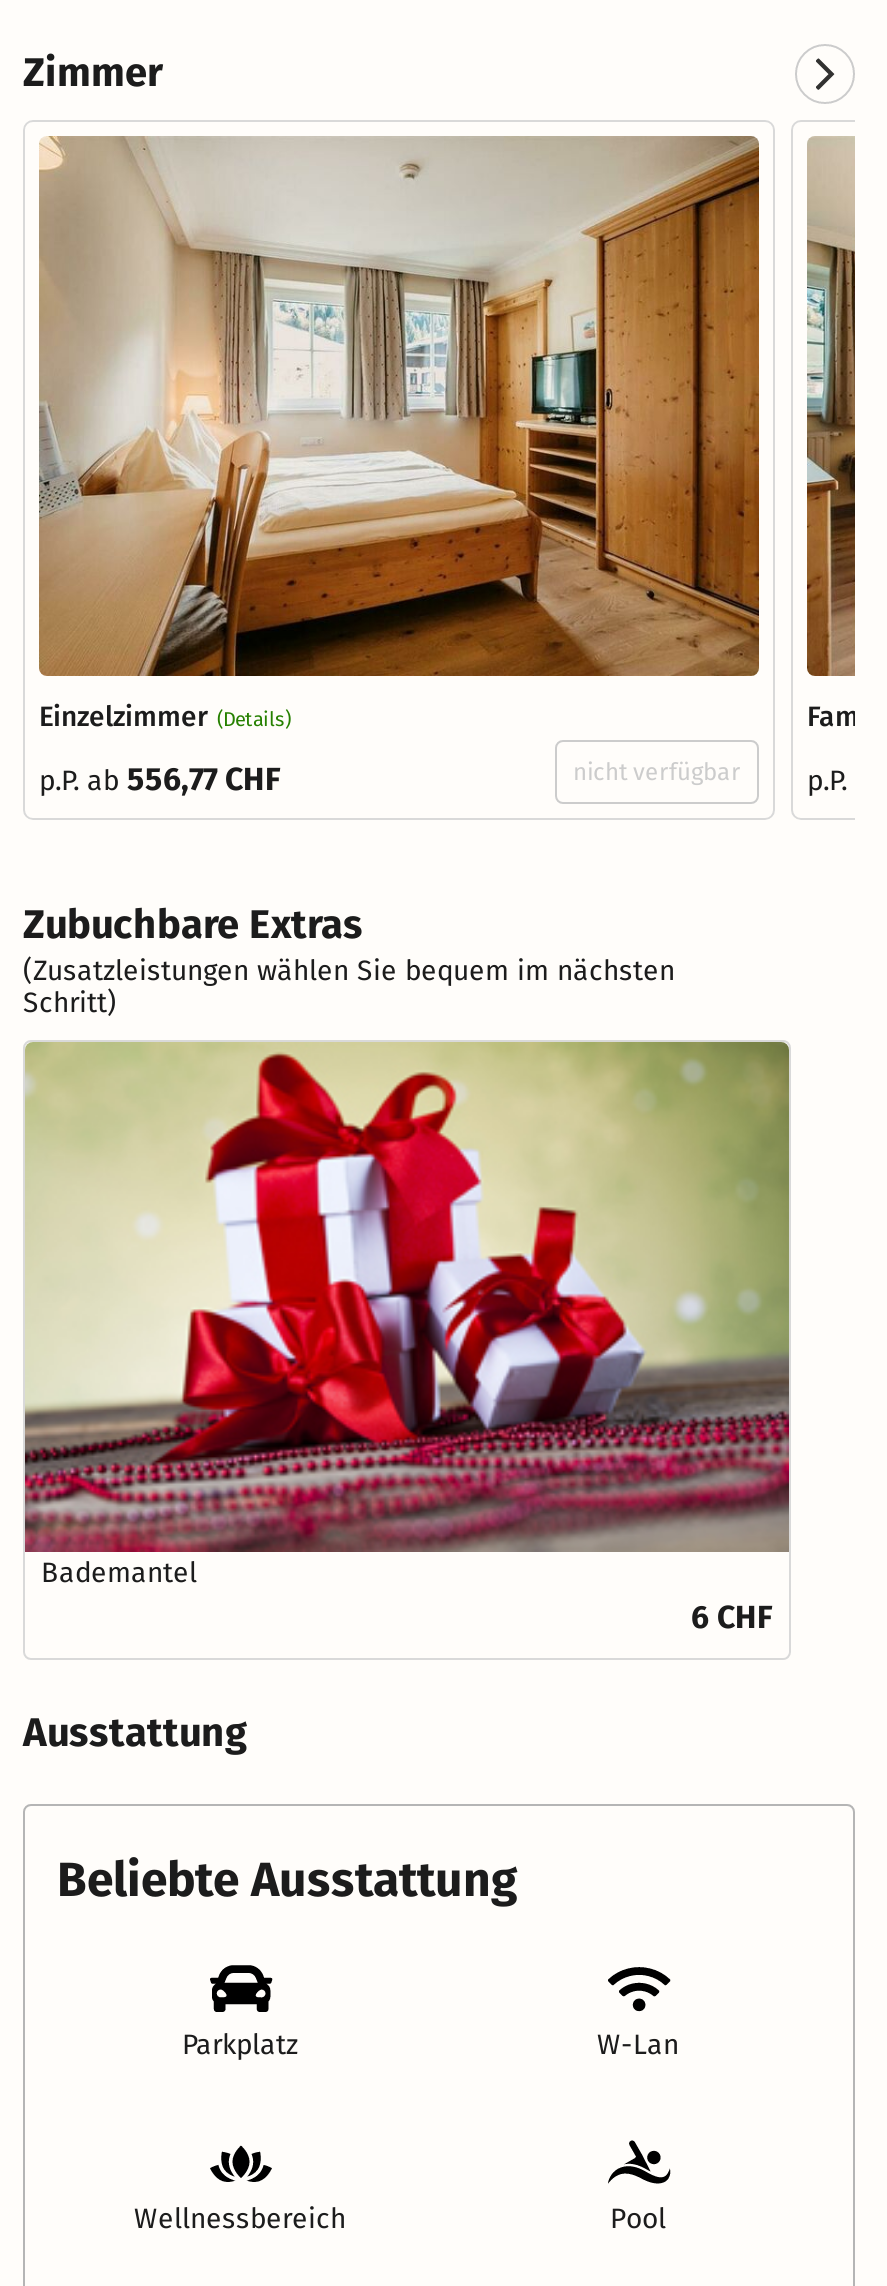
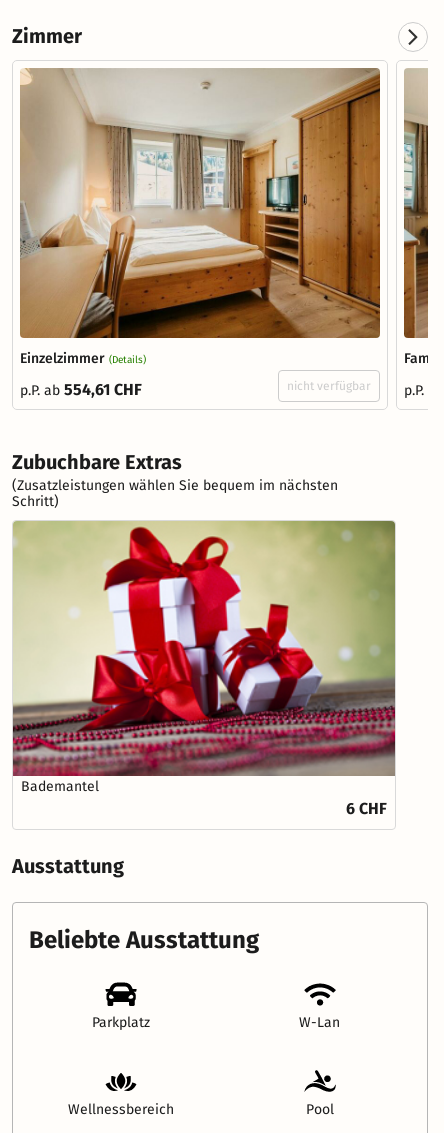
- p.P. ab 556,77 CHF
+ p.P. ab 554,61 CHF
